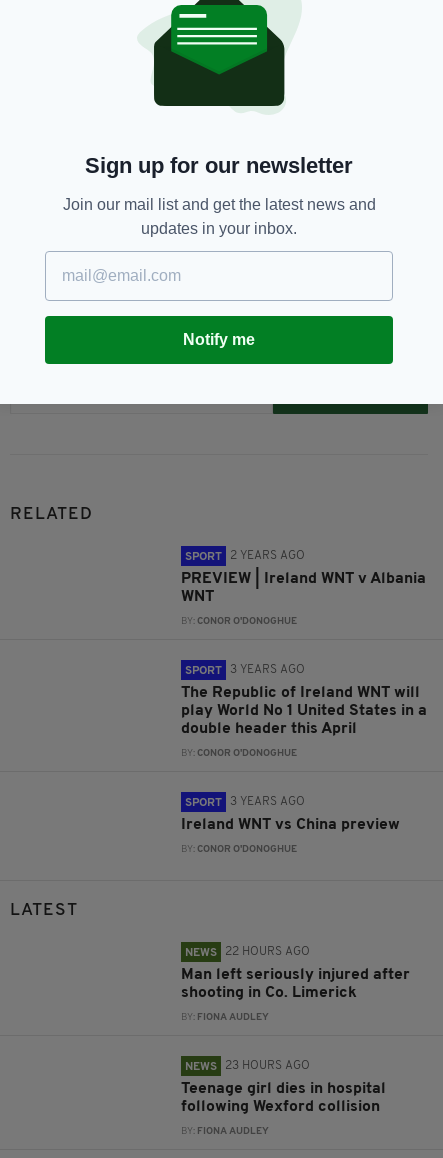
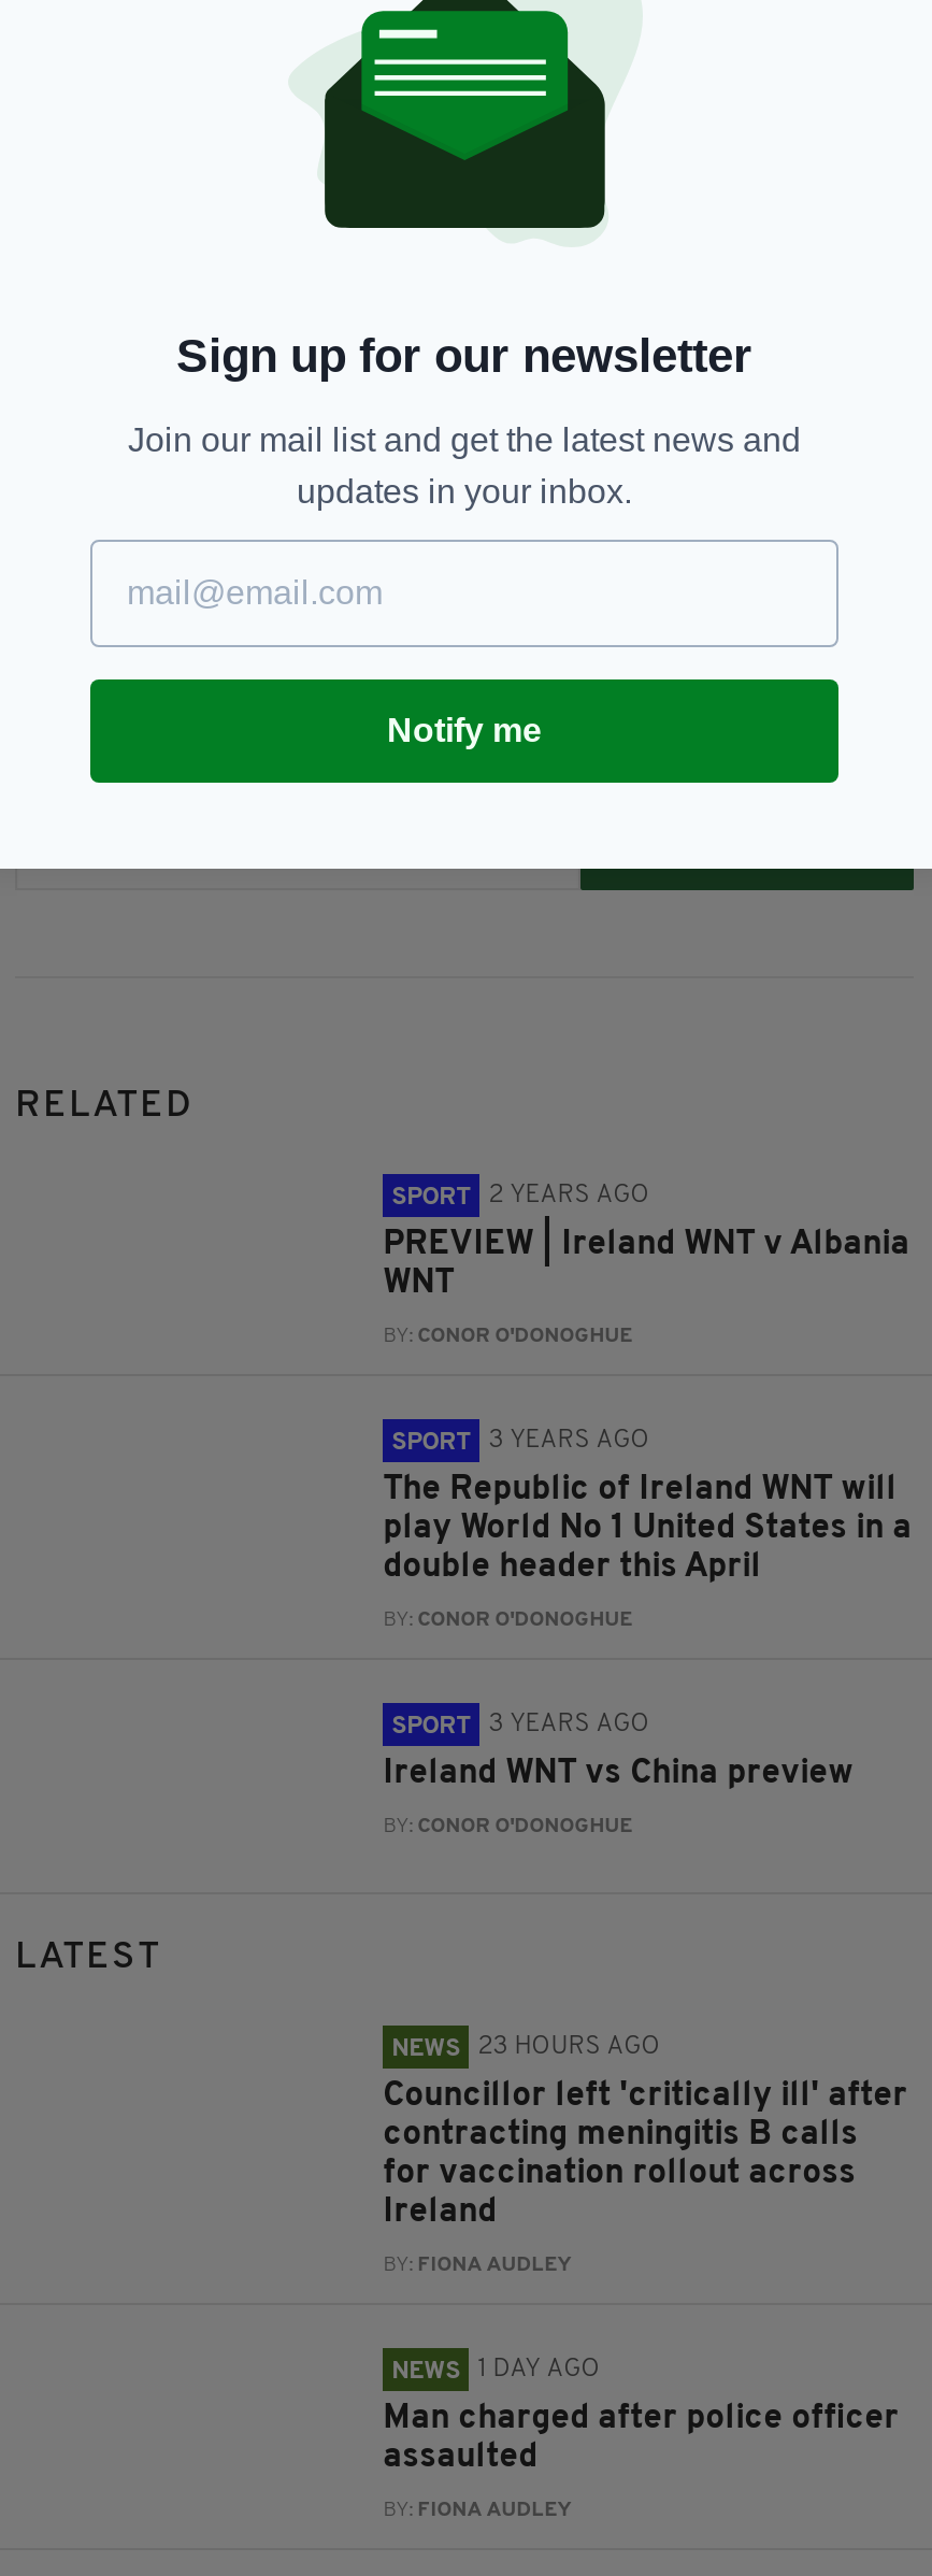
- NEWS 22 HOURS AGO
+ NEWS 23 HOURS AGO

- Man left seriously injured after
- shooting in Co. Limerick
+ Councillor left 'critically ill' after
+ contracting meningitis B calls
+ for vaccination rollout across
+ Ireland

- NEWS 23 HOURS AGO
+ NEWS 1 DAY AGO

- Teenage girl dies in hospital
- following Wexford collision
+ Man charged after police officer
+ assaulted
